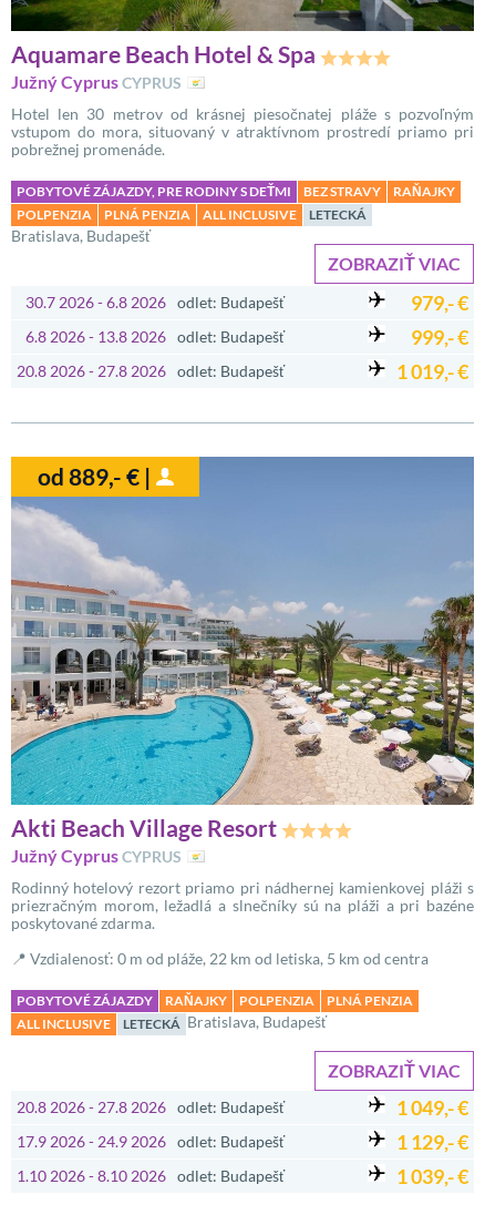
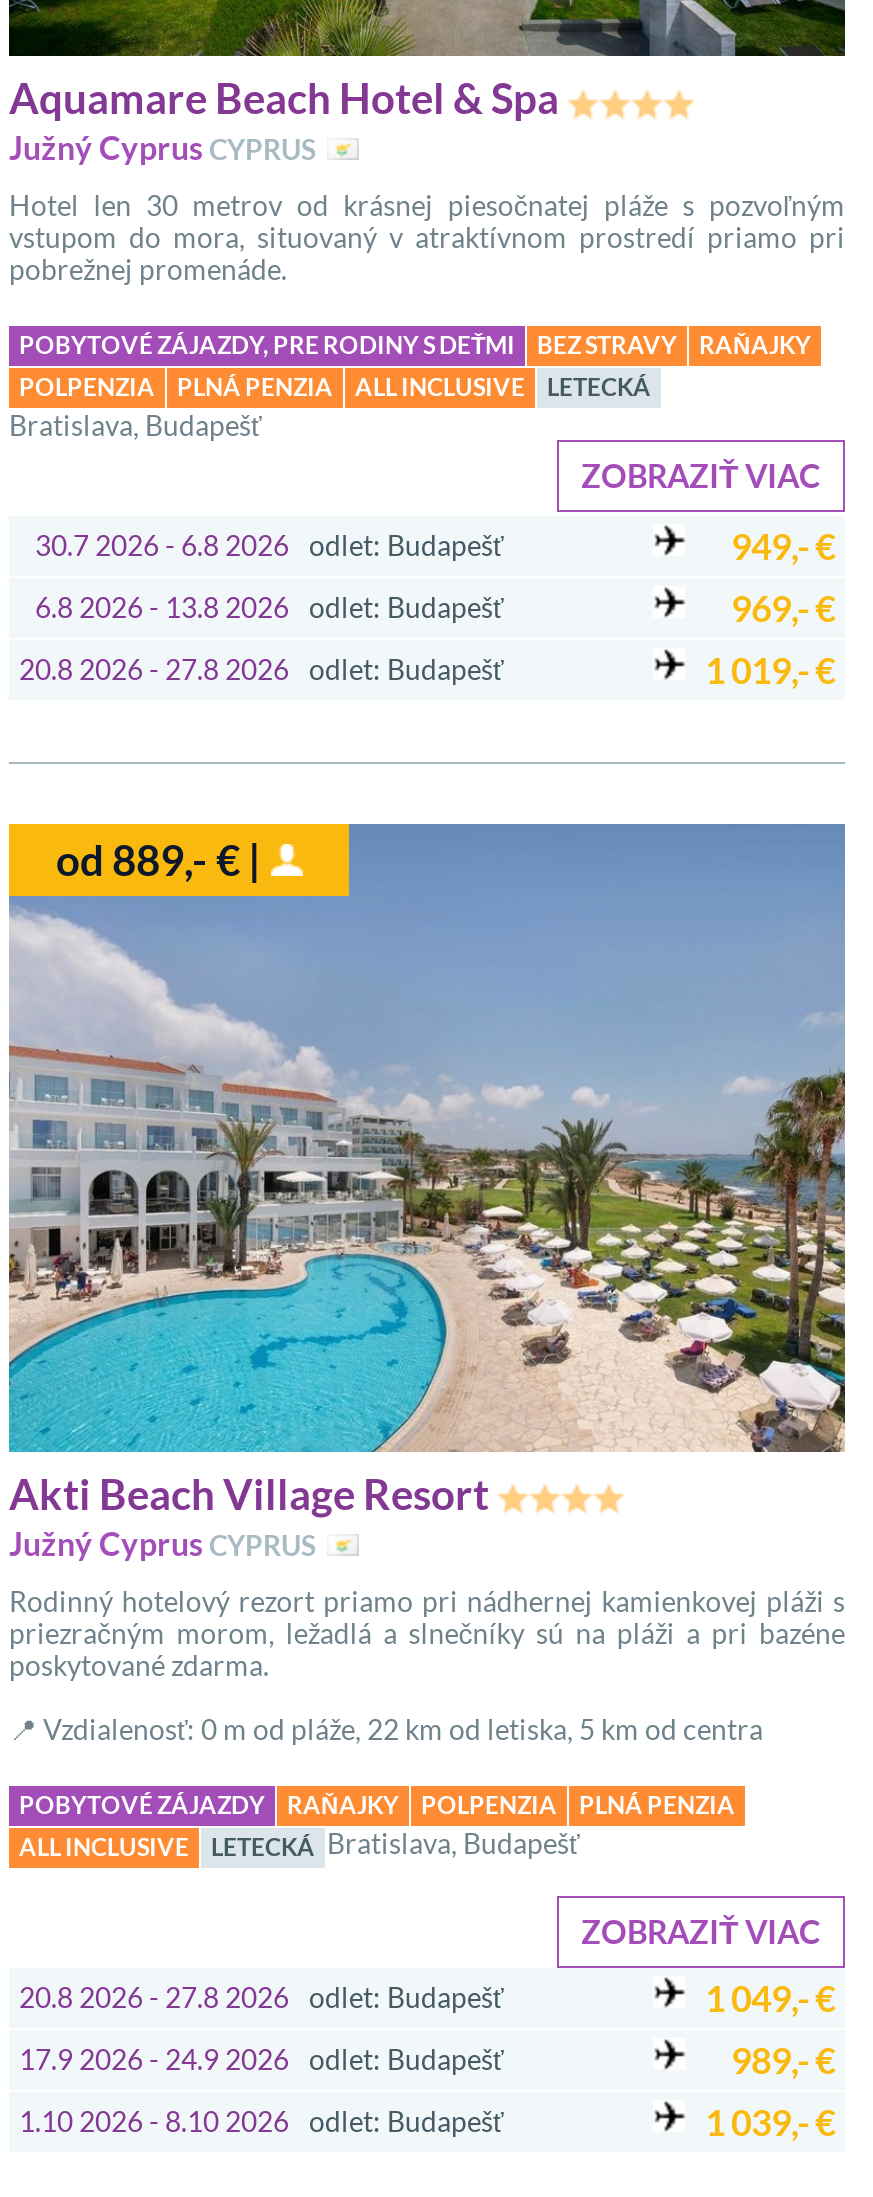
- 979,- €
+ 949,- €

- 999,- €
+ 969,- €

- 1 129,- €
+ 989,- €
